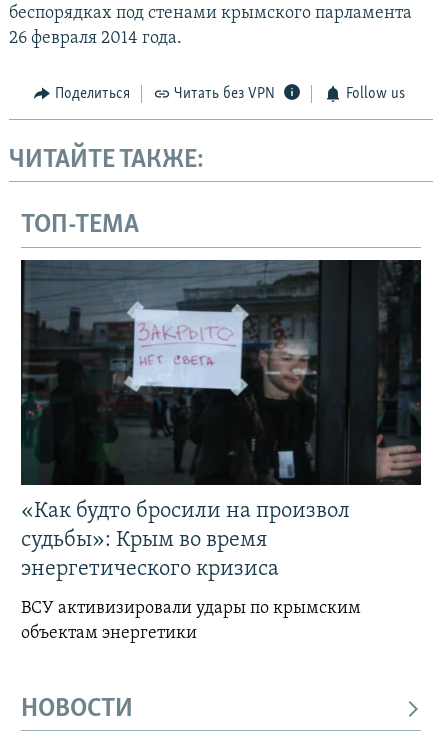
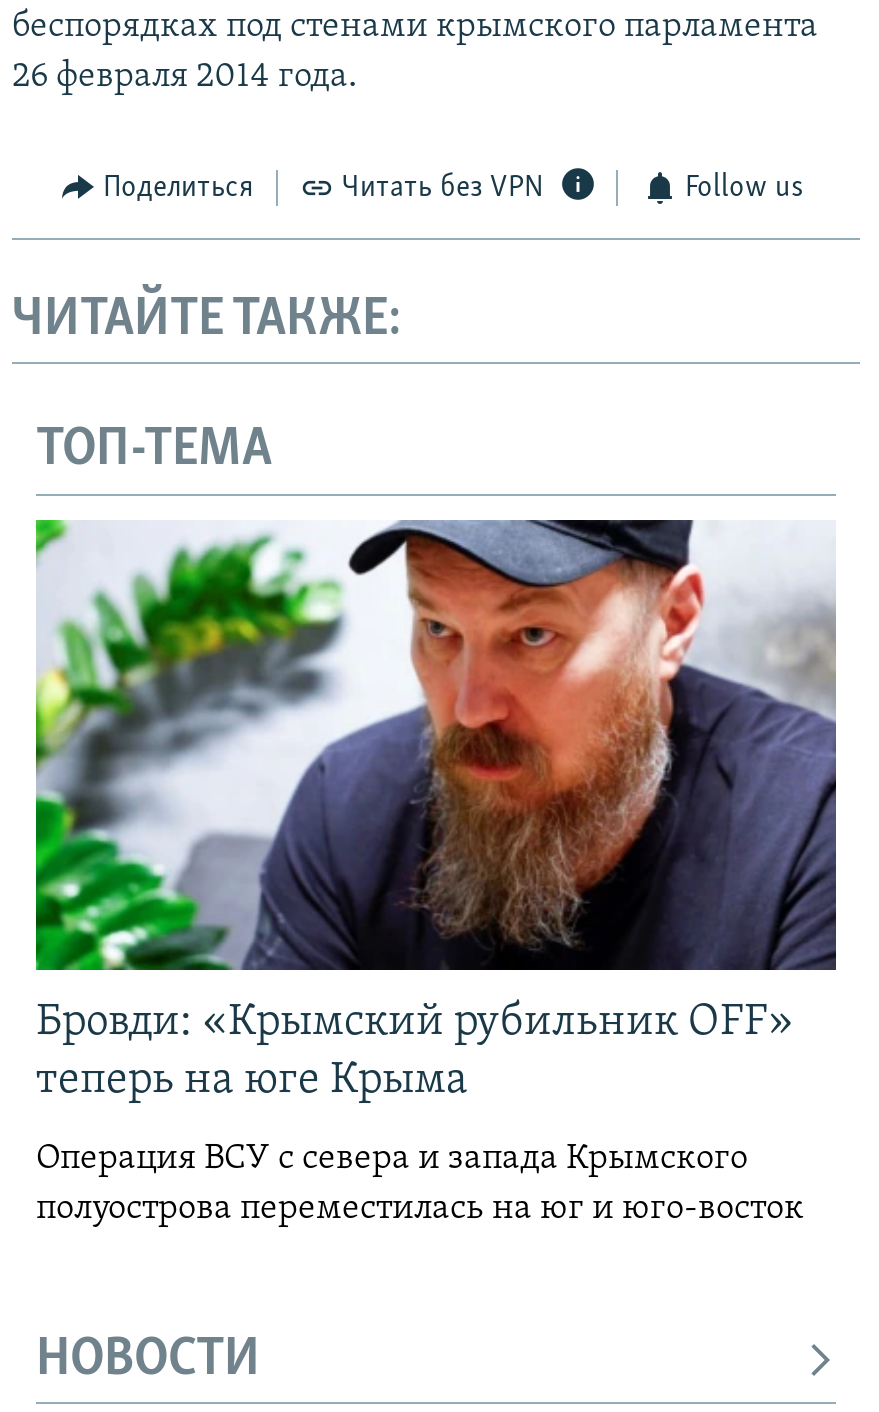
- [image]
- «Как будто бросили на произвол
- судьбы»: Крым во время
- энергетического кризиса
+ [image]
+ Бровди: «Крымский рубильник OFF»
+ теперь на юге Крыма

- ВСУ активизировали удары по крымским
- объектам энергетики
+ Операция ВСУ с севера и запада Крымского
+ полуострова переместилась на юг и юго-восток
